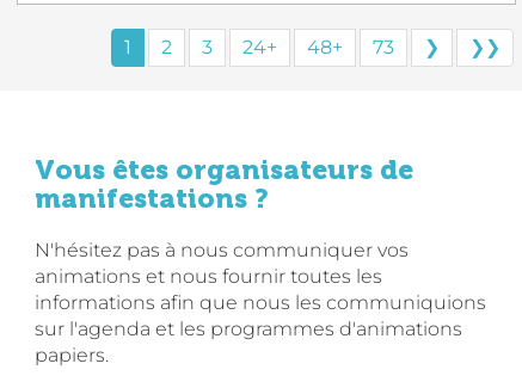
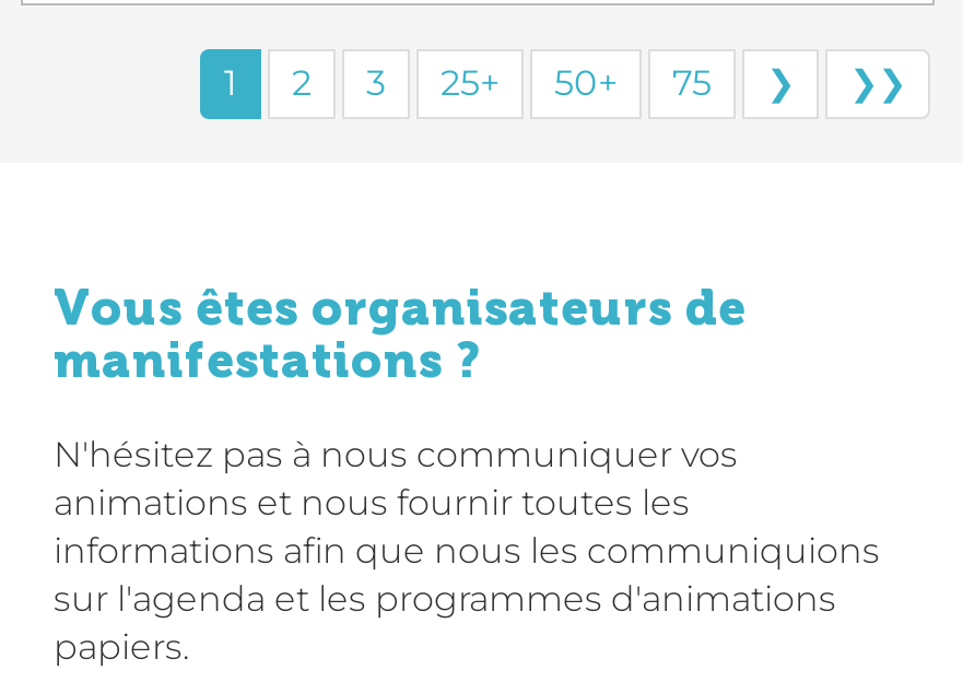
- 24+
+ 25+

- 48+
+ 50+

- 73
+ 75
